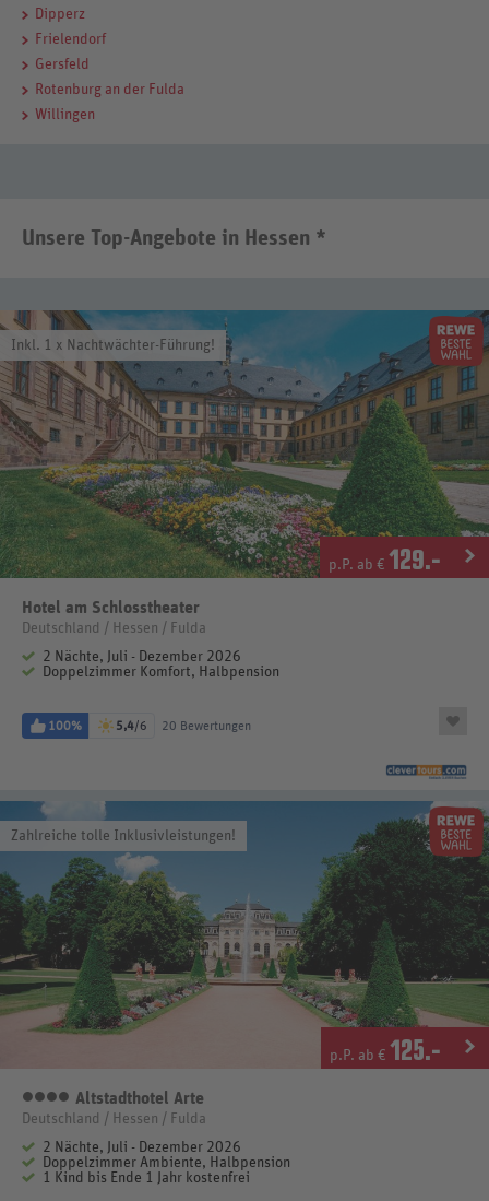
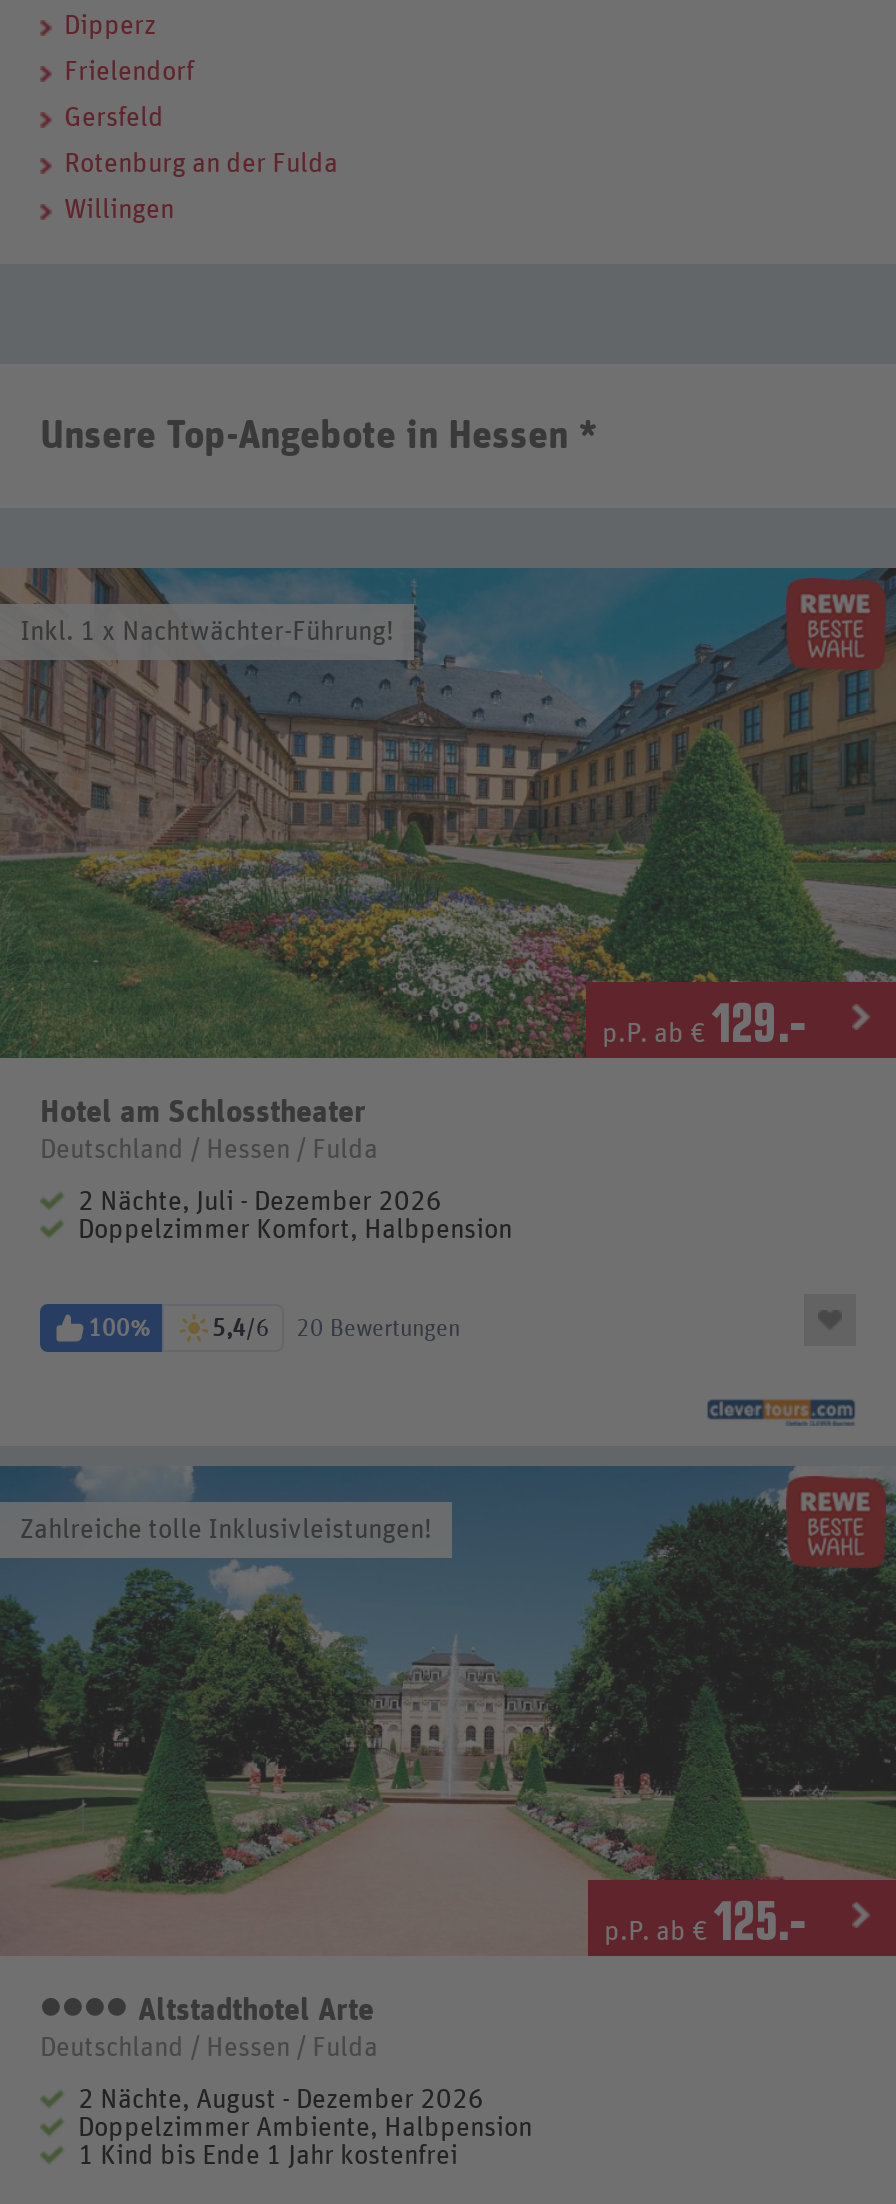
- 2 Nächte, Juli - Dezember 2026
+ 2 Nächte, August - Dezember 2026
